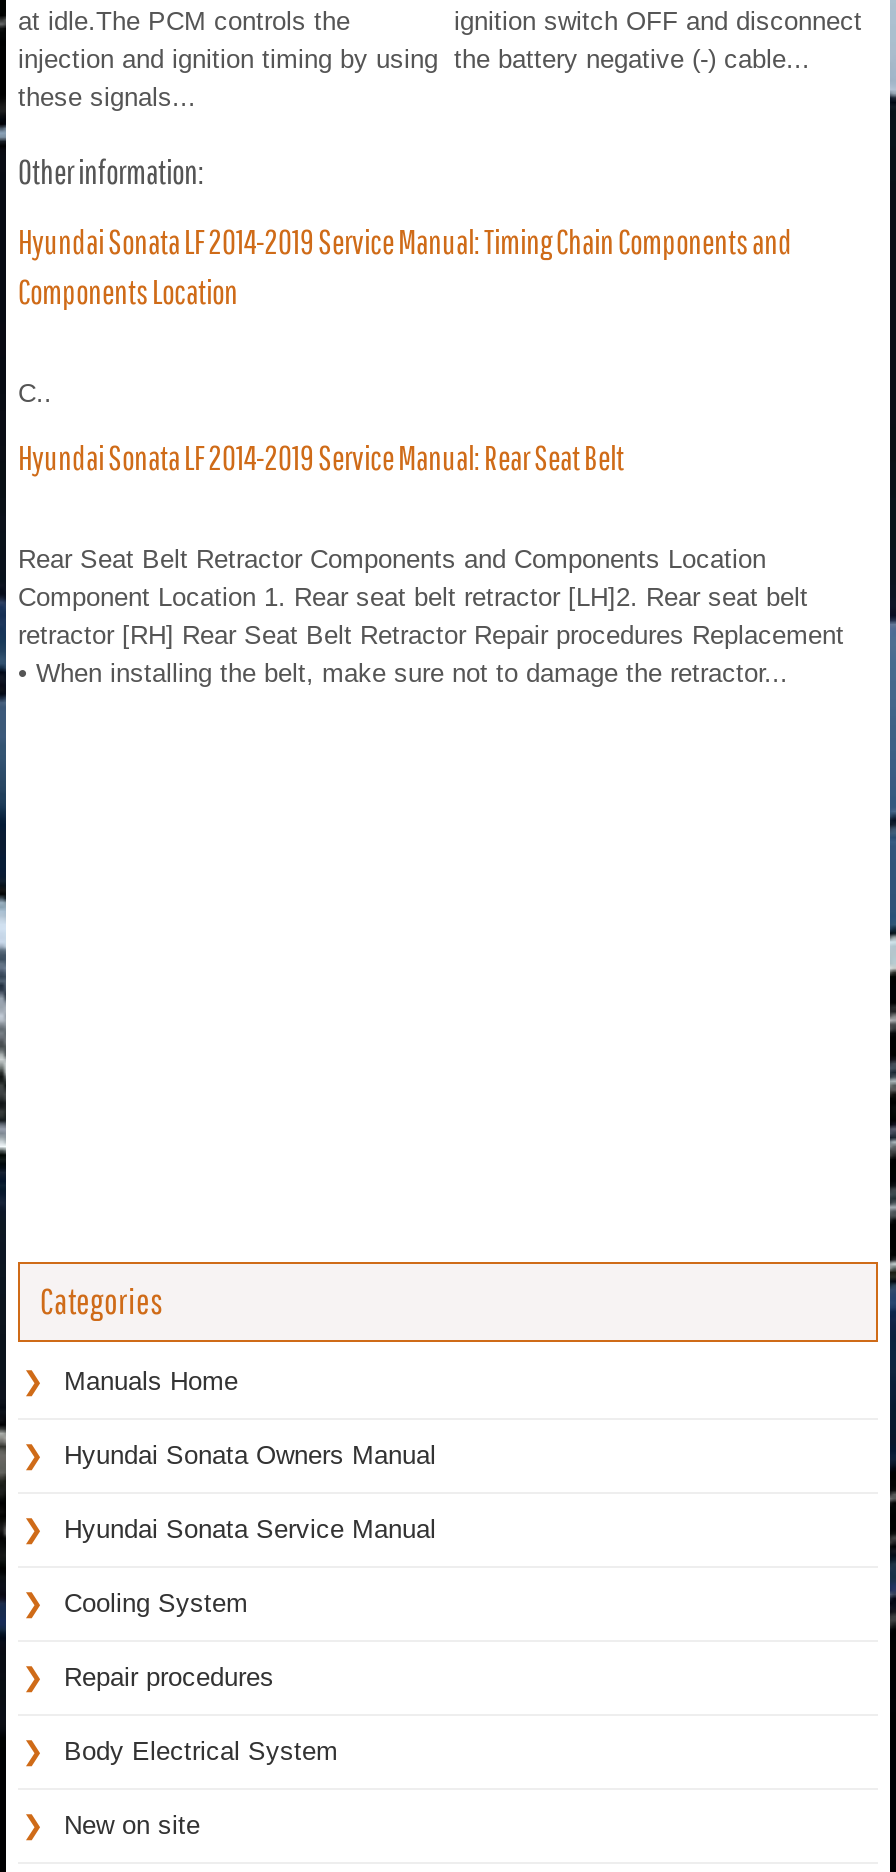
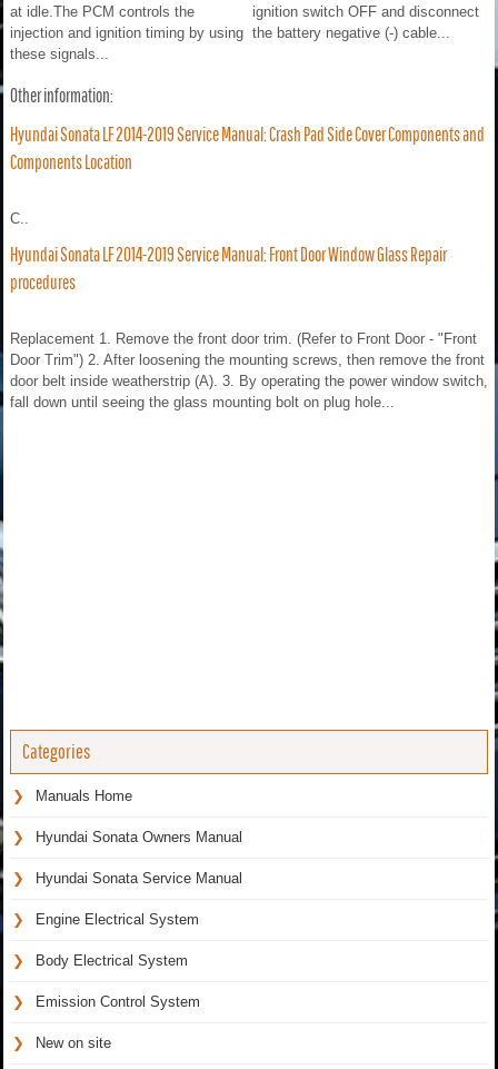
- Hyundai Sonata LF 2014-2019 Service Manual: Timing Chain Components and
+ Hyundai Sonata LF 2014-2019 Service Manual: Crash Pad Side Cover Components and

- Hyundai Sonata LF 2014-2019 Service Manual: Rear Seat Belt
+ Hyundai Sonata LF 2014-2019 Service Manual: Front Door Window Glass Repair
+ procedures

- Rear Seat Belt Retractor Components and Components Location
- Component Location 1. Rear seat belt retractor [LH]2. Rear seat belt
- retractor [RH] Rear Seat Belt Retractor Repair procedures Replacement
- • When installing the belt, make sure not to damage the retractor...
+ Replacement 1. Remove the front door trim. (Refer to Front Door - "Front
+ Door Trim") 2. After loosening the mounting screws, then remove the front
+ door belt inside weatherstrip (A). 3. By operating the power window switch,
+ fall down until seeing the glass mounting bolt on plug hole...

- Cooling System
- Repair procedures
+ Engine Electrical System

+ Emission Control System
